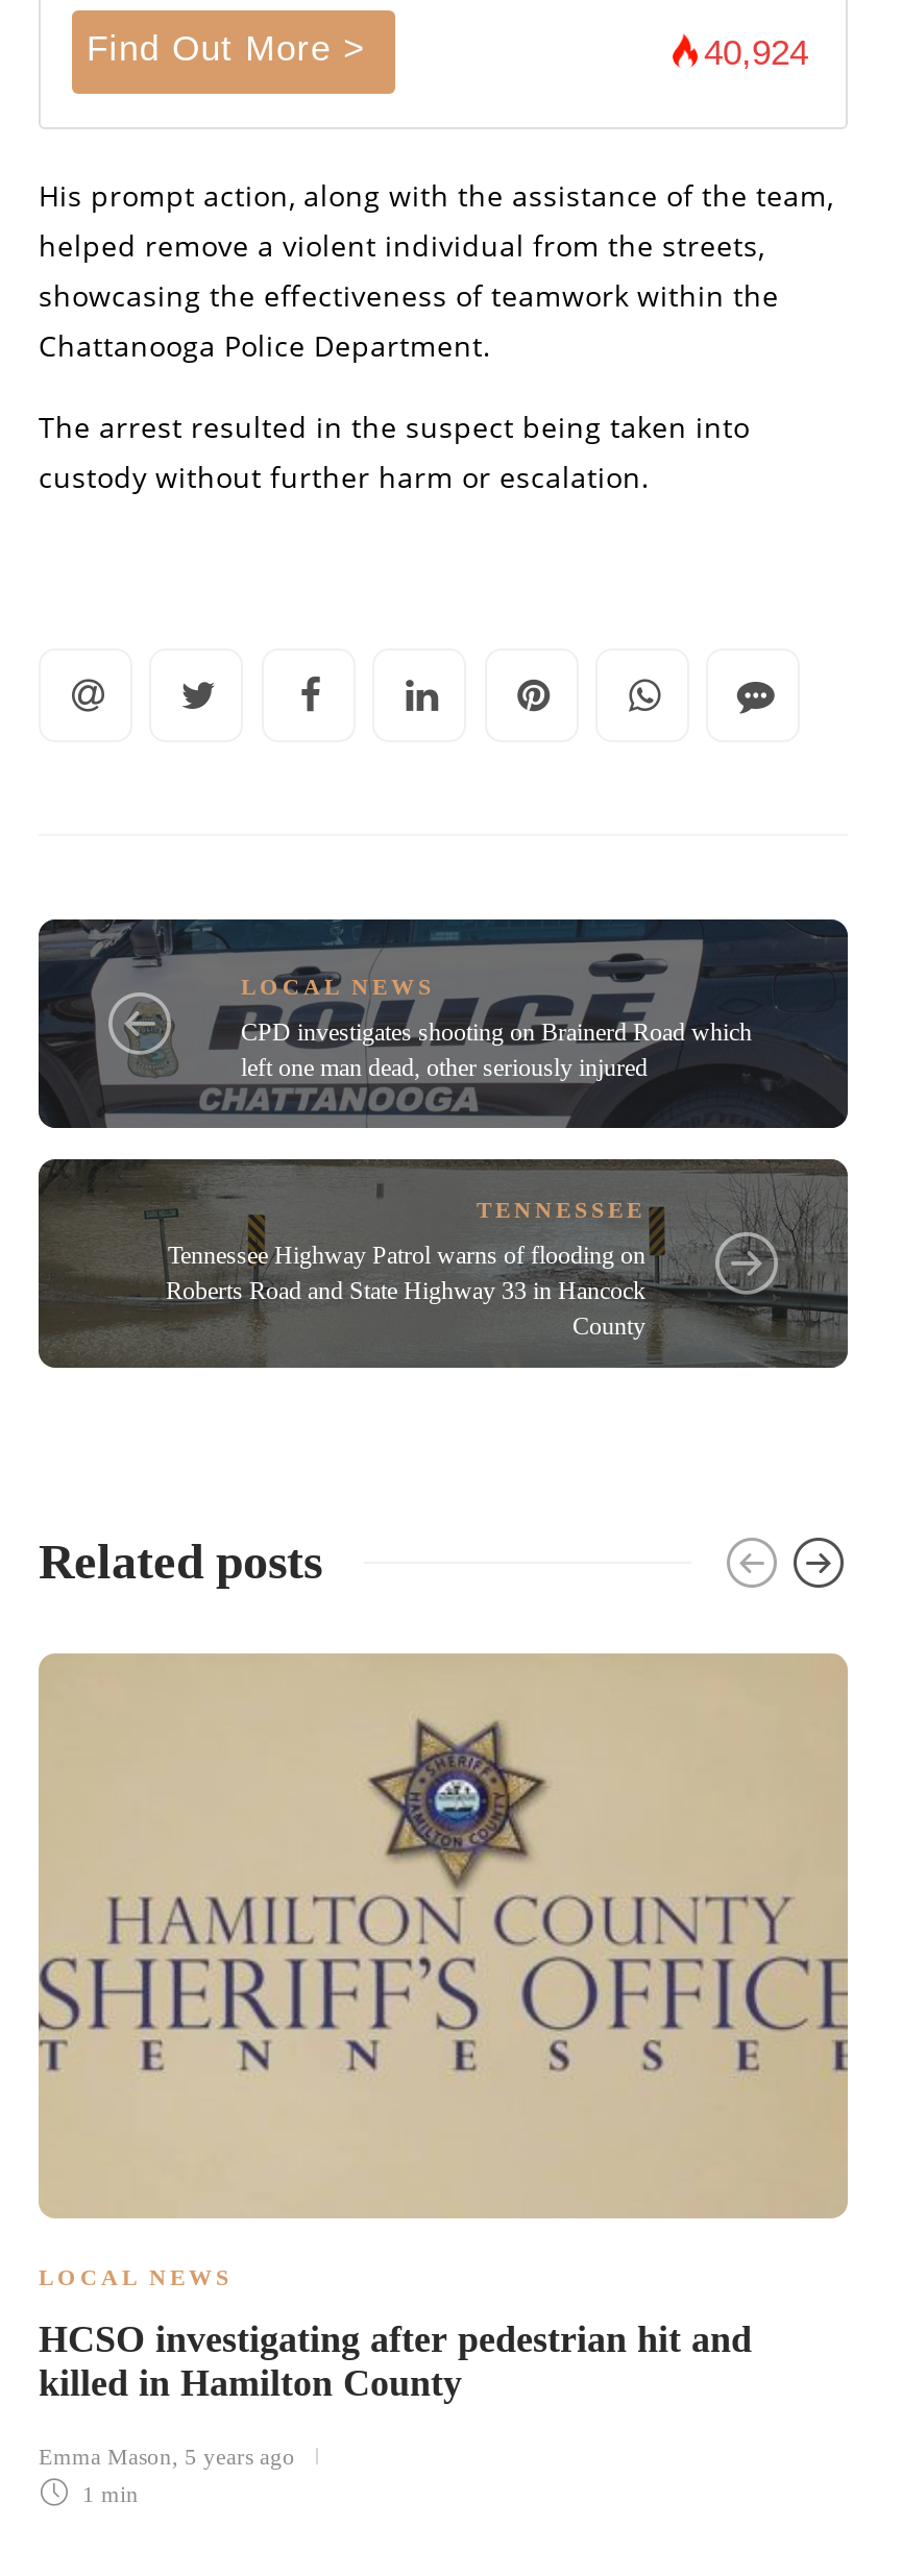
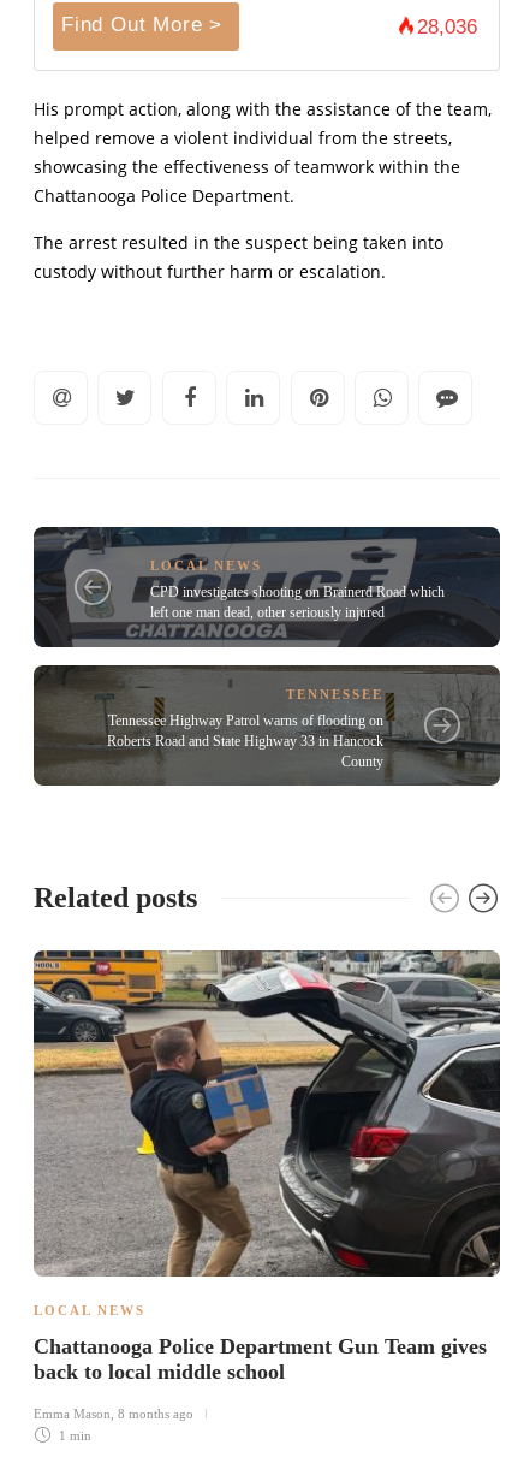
- 40,924
+ 28,036

- [image]
+ [image]

- HCSO investigating after pedestrian hit and
- killed in Hamilton County
+ Chattanooga Police Department Gun Team gives
+ back to local middle school

- Emma Mason, 5 years ago
+ Emma Mason, 8 months ago
